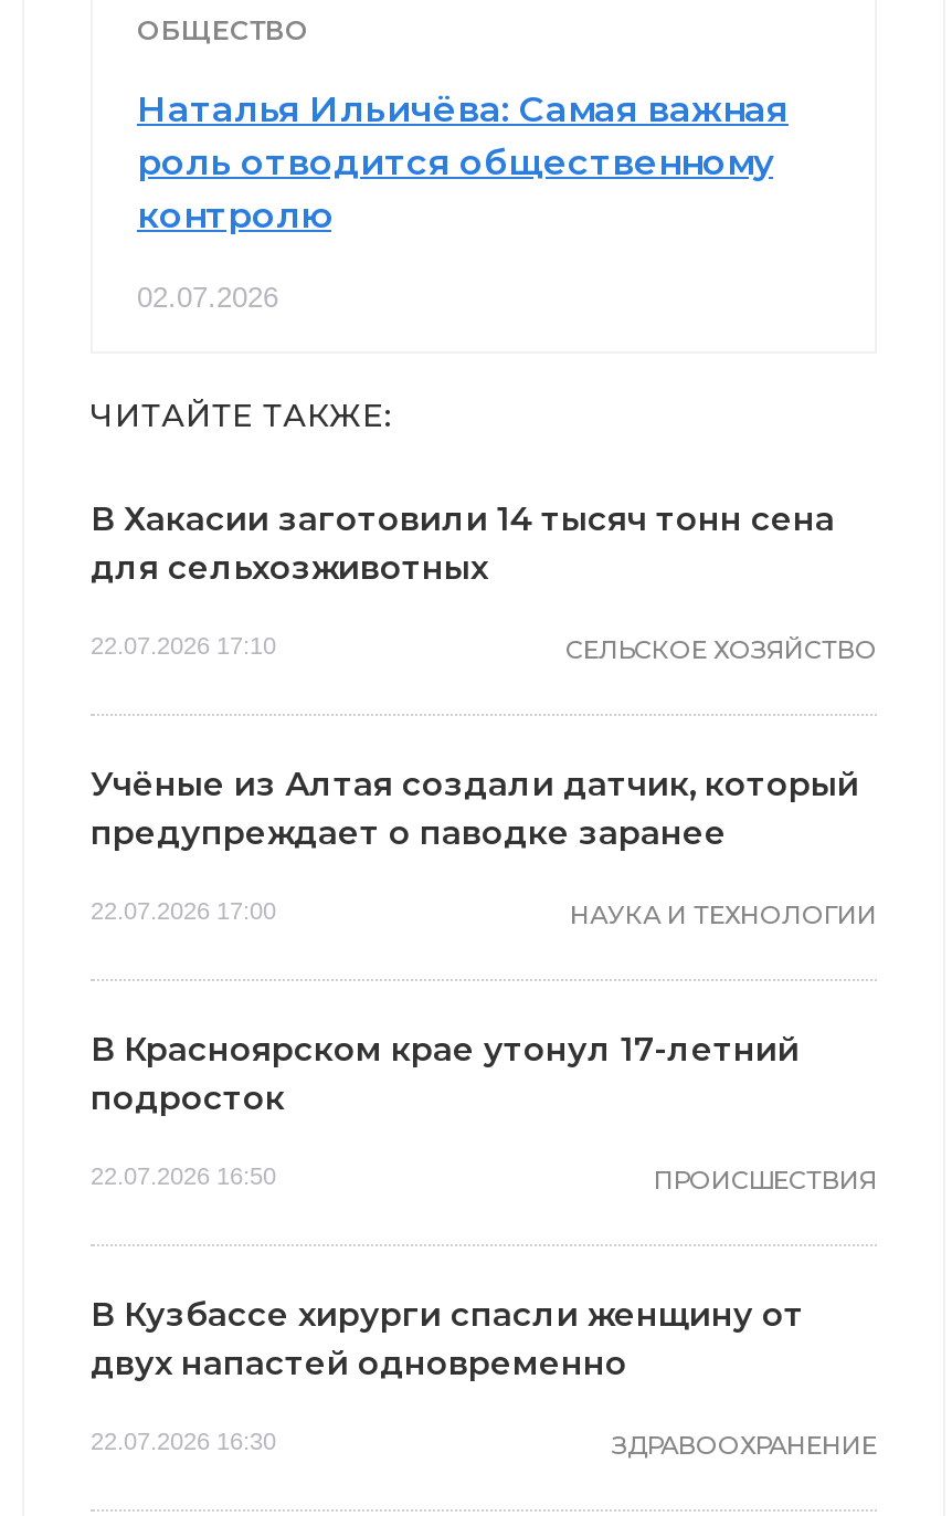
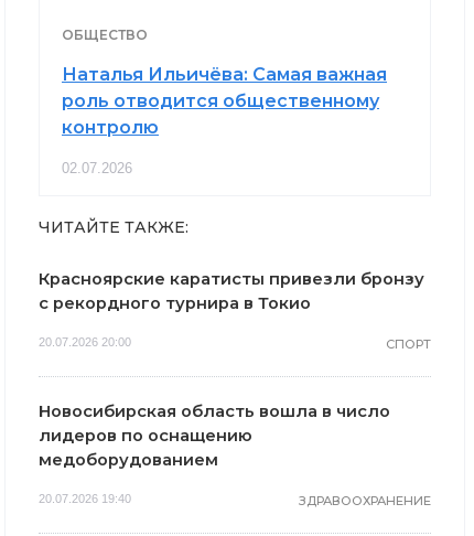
- В Хакасии заготовили 14 тысяч тонн сена
- для сельхозживотных
- 22.07.2026 17:10
- СЕЛЬСКОЕ ХОЗЯЙСТВО
- Учёные из Алтая создали датчик, который
- предупреждает о паводке заранее
- 22.07.2026 17:00
- НАУКА И ТЕХНОЛОГИИ
- В Красноярском крае утонул 17-летний
- подросток
- 22.07.2026 16:50
- ПРОИСШЕСТВИЯ
- В Кузбассе хирурги спасли женщину от
- двух напастей одновременно
- 22.07.2026 16:30
+ Красноярские каратисты привезли бронзу
+ с рекордного турнира в Токио
+ 20.07.2026 20:00
+ СПОРТ
+ Новосибирская область вошла в число
+ лидеров по оснащению
+ медоборудованием
+ 20.07.2026 19:40
